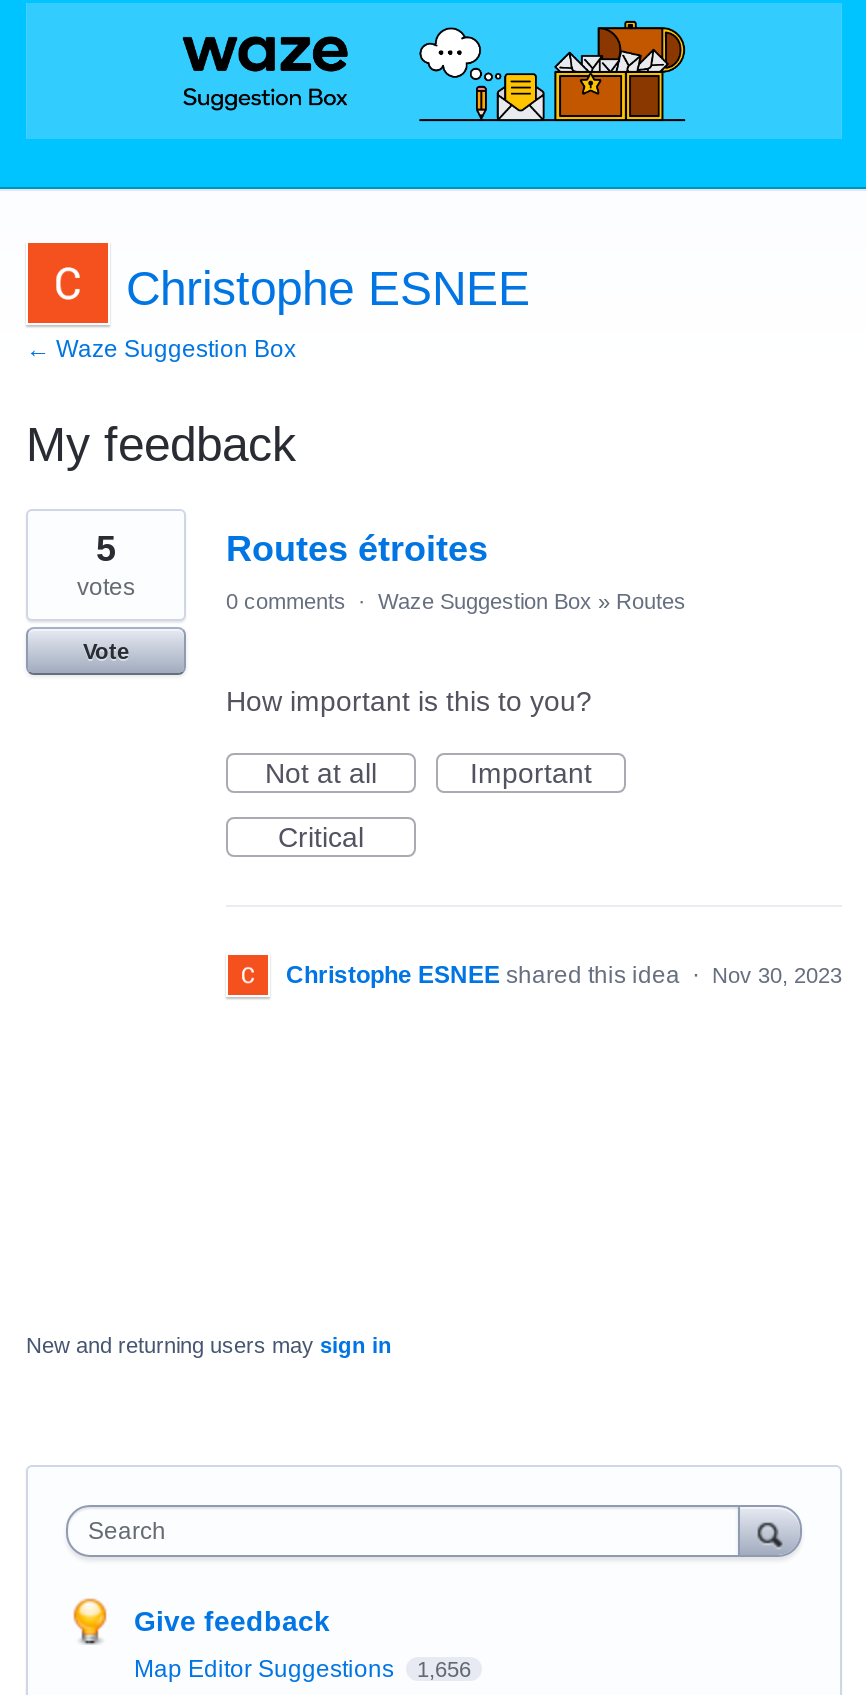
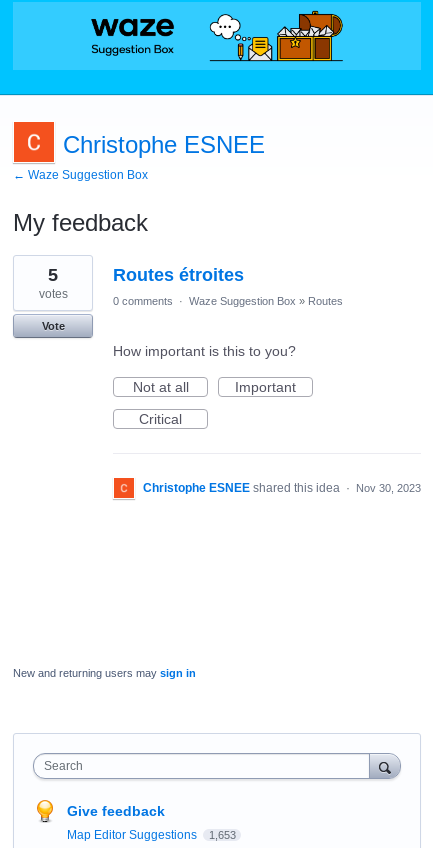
- Map Editor Suggestions 1,656
+ Map Editor Suggestions 1,653
